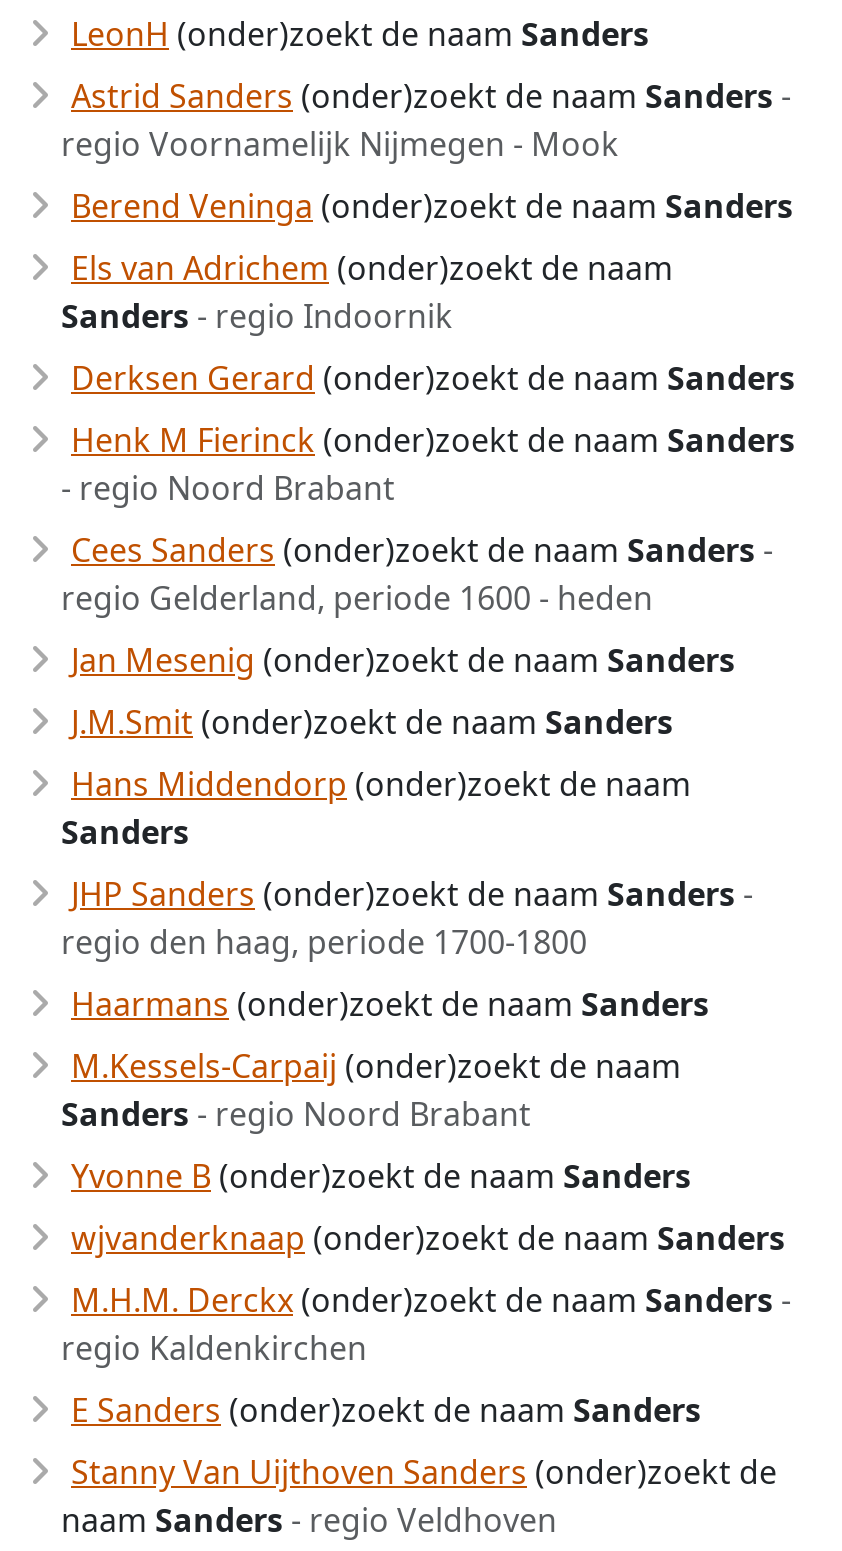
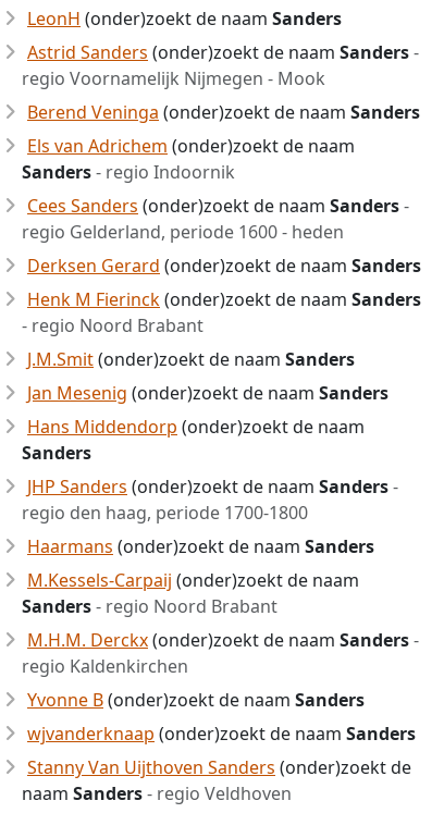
moved down: Derksen Gerard (onder)zoekt de naam Sanders | Henk M Fierinck (onder)zoekt de naam Sanders | - regio Noord Brabant

moved up: Cees Sanders (onder)zoekt de naam Sanders - | regio Gelderland, periode 1600 - heden

moved down: Jan Mesenig (onder)zoekt de naam Sanders

moved down: Yvonne B (onder)zoekt de naam Sanders | wjvanderknaap (onder)zoekt de naam Sanders

moved up: M.H.M. Derckx (onder)zoekt de naam Sanders - | regio Kaldenkirchen

- E Sanders (onder)zoekt de naam Sanders
